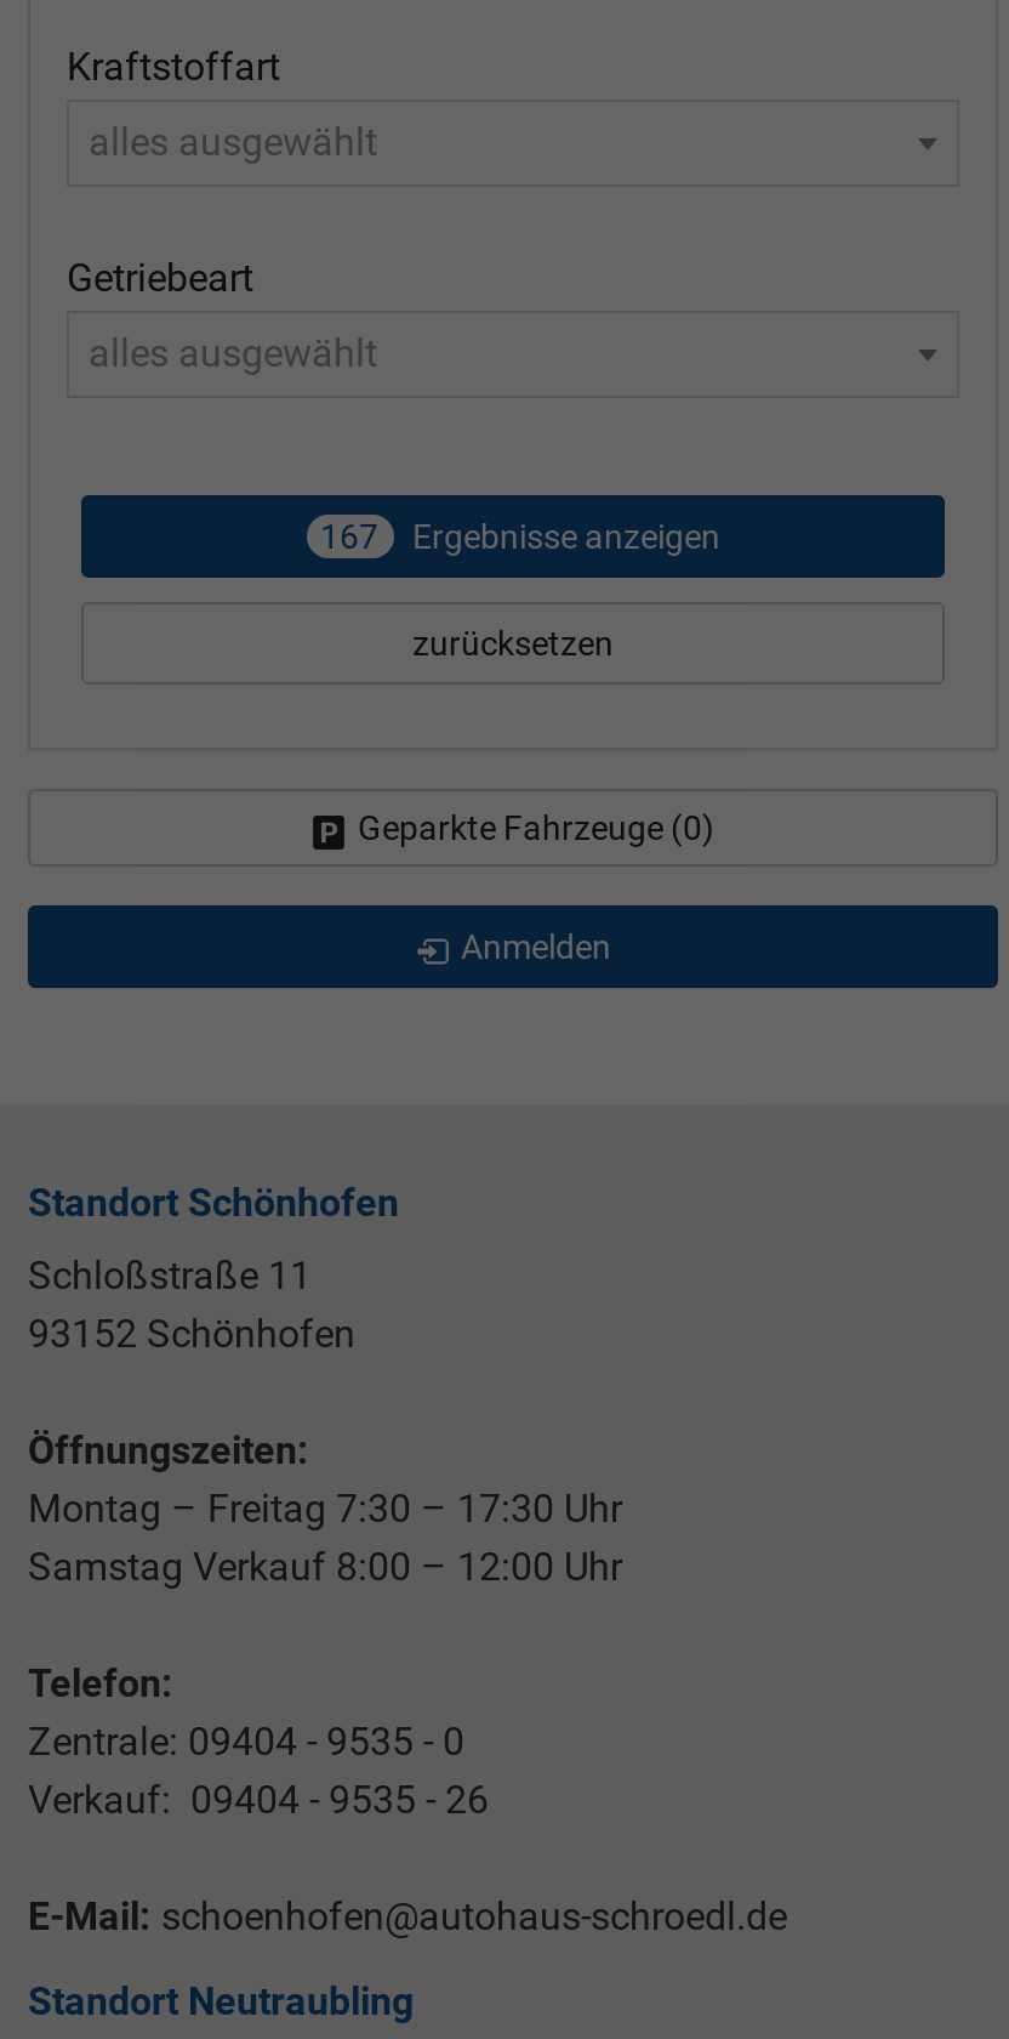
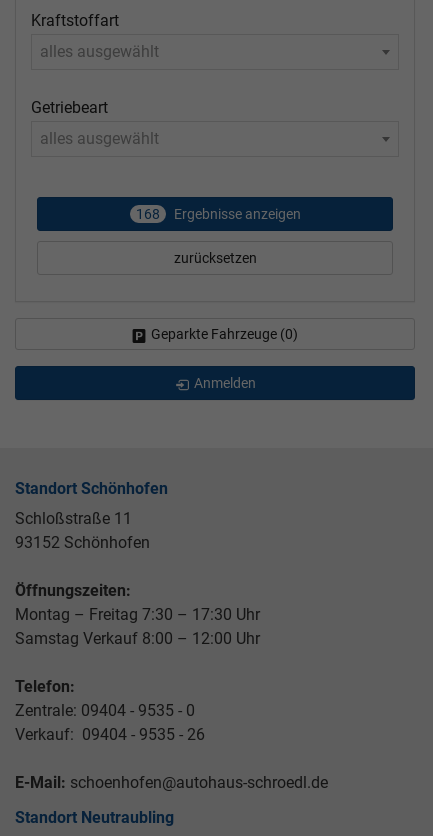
- 167 Ergebnisse anzeigen
+ 168 Ergebnisse anzeigen
